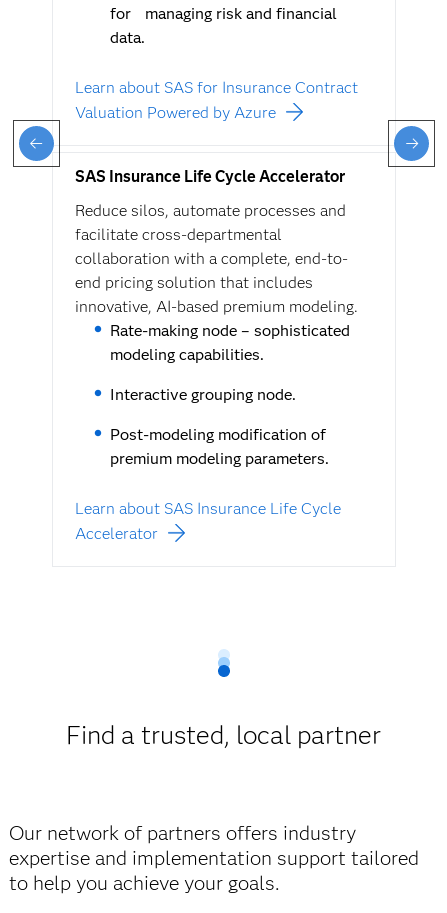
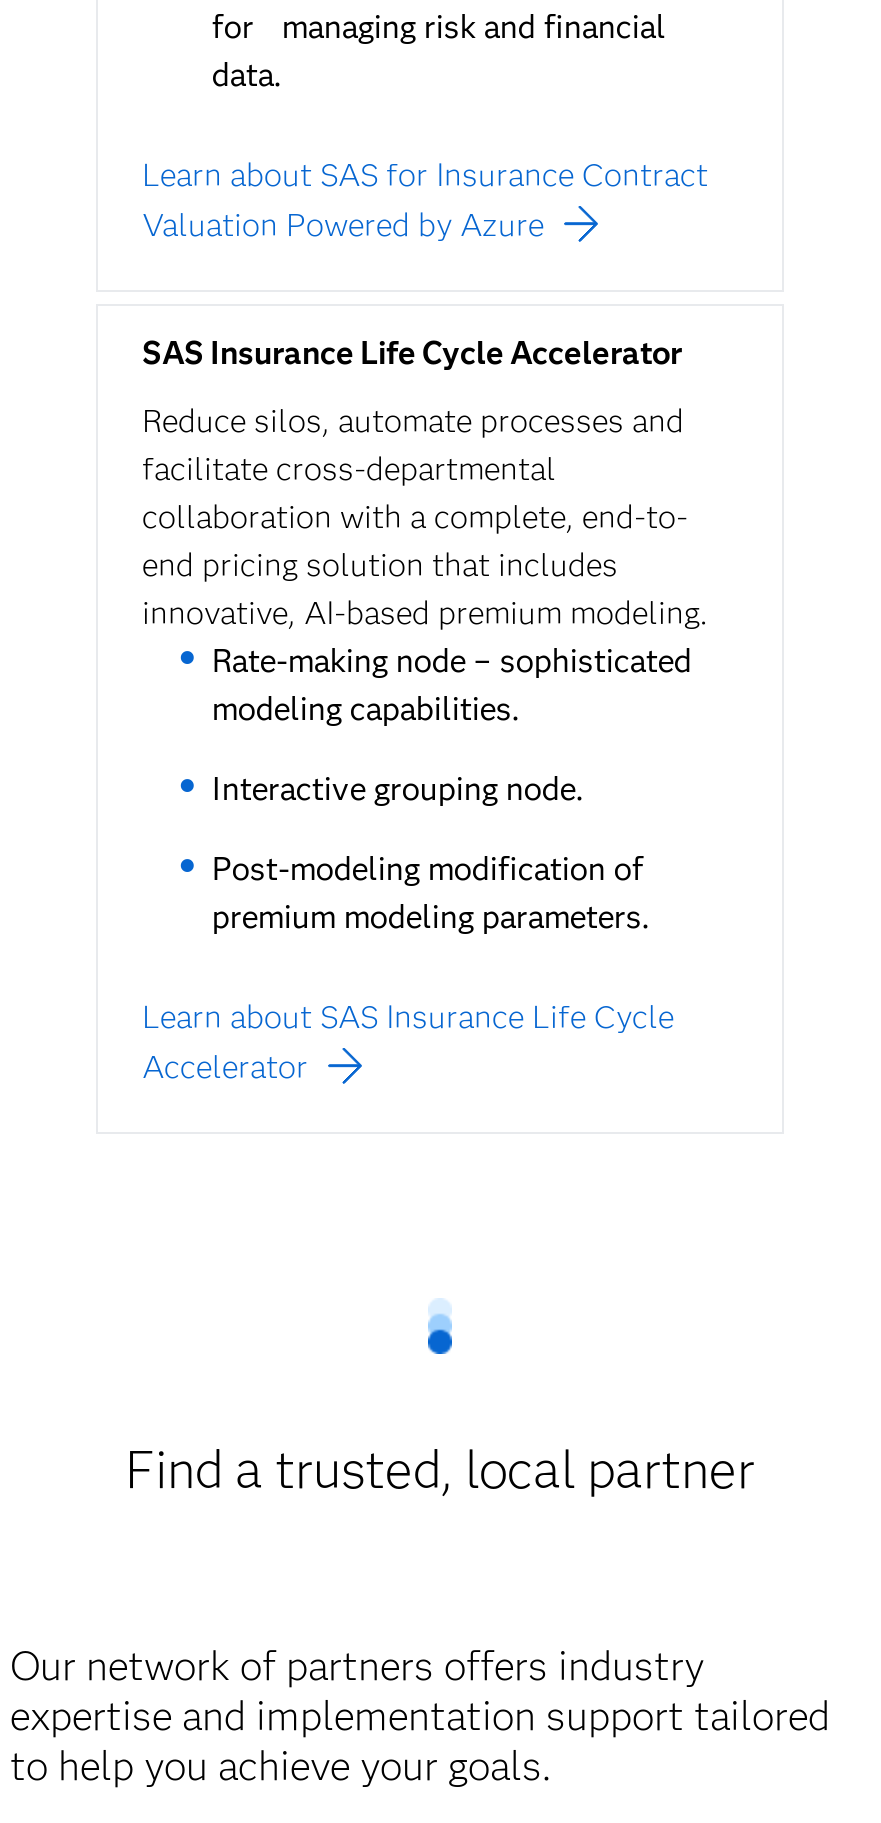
- [image]

- [image]
